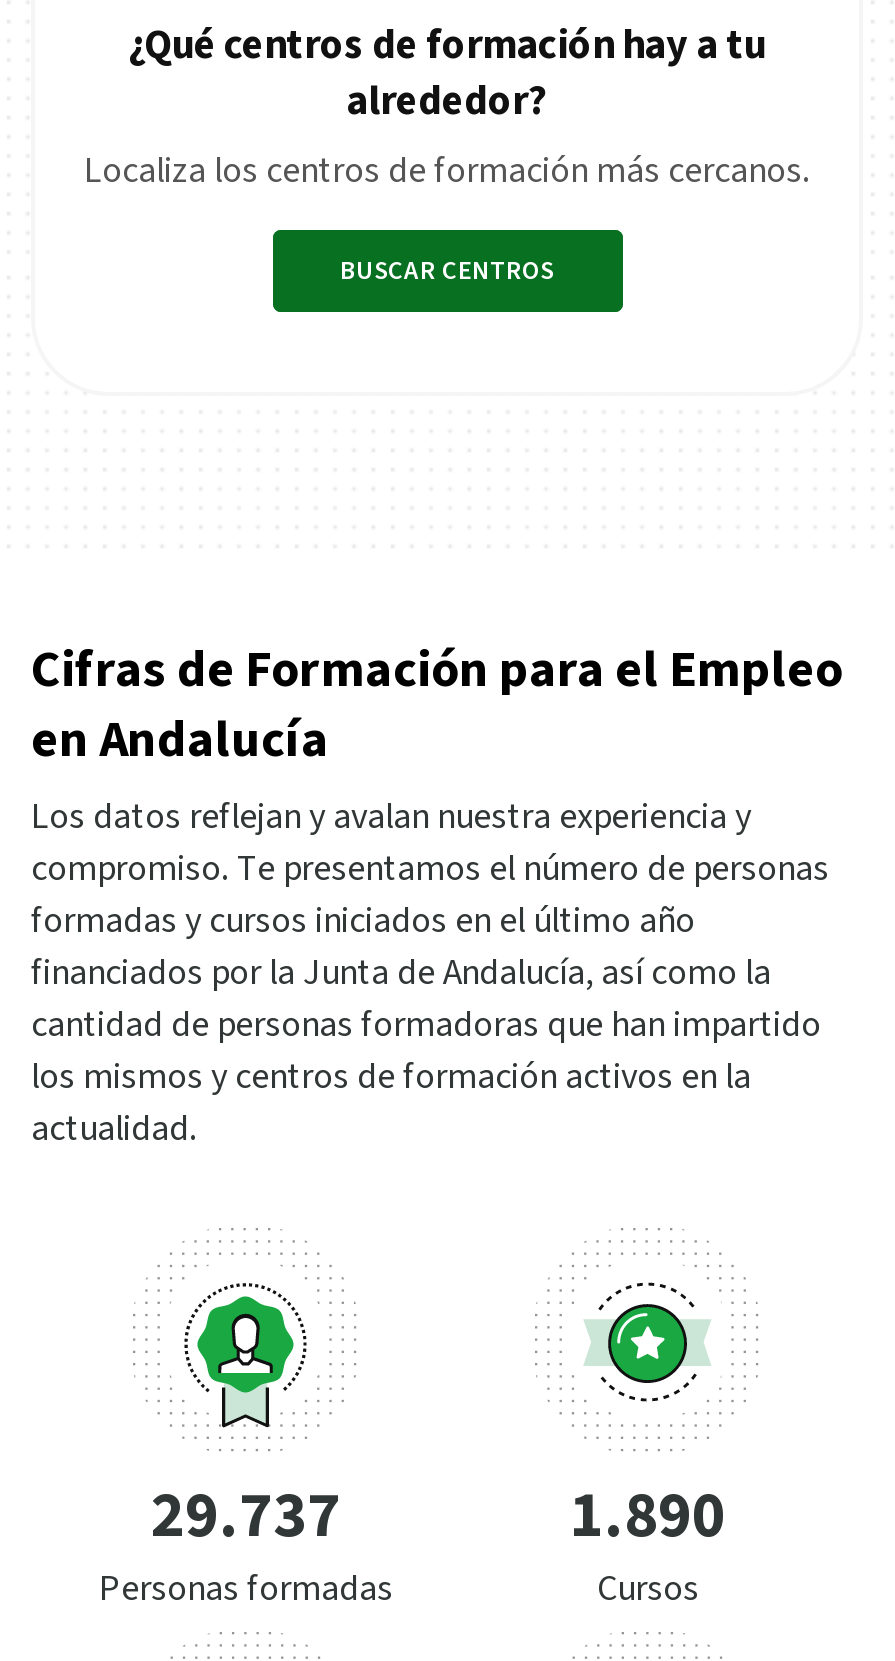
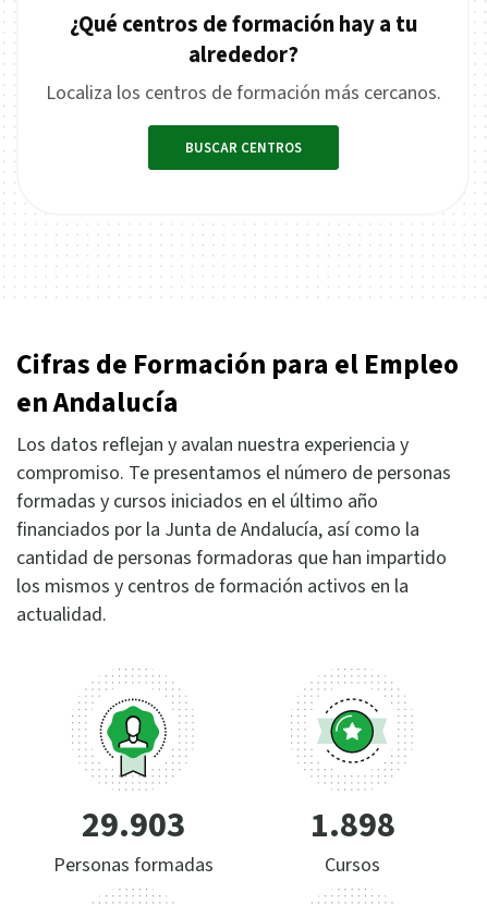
- 29.737
+ 29.903

- 1.890
+ 1.898
